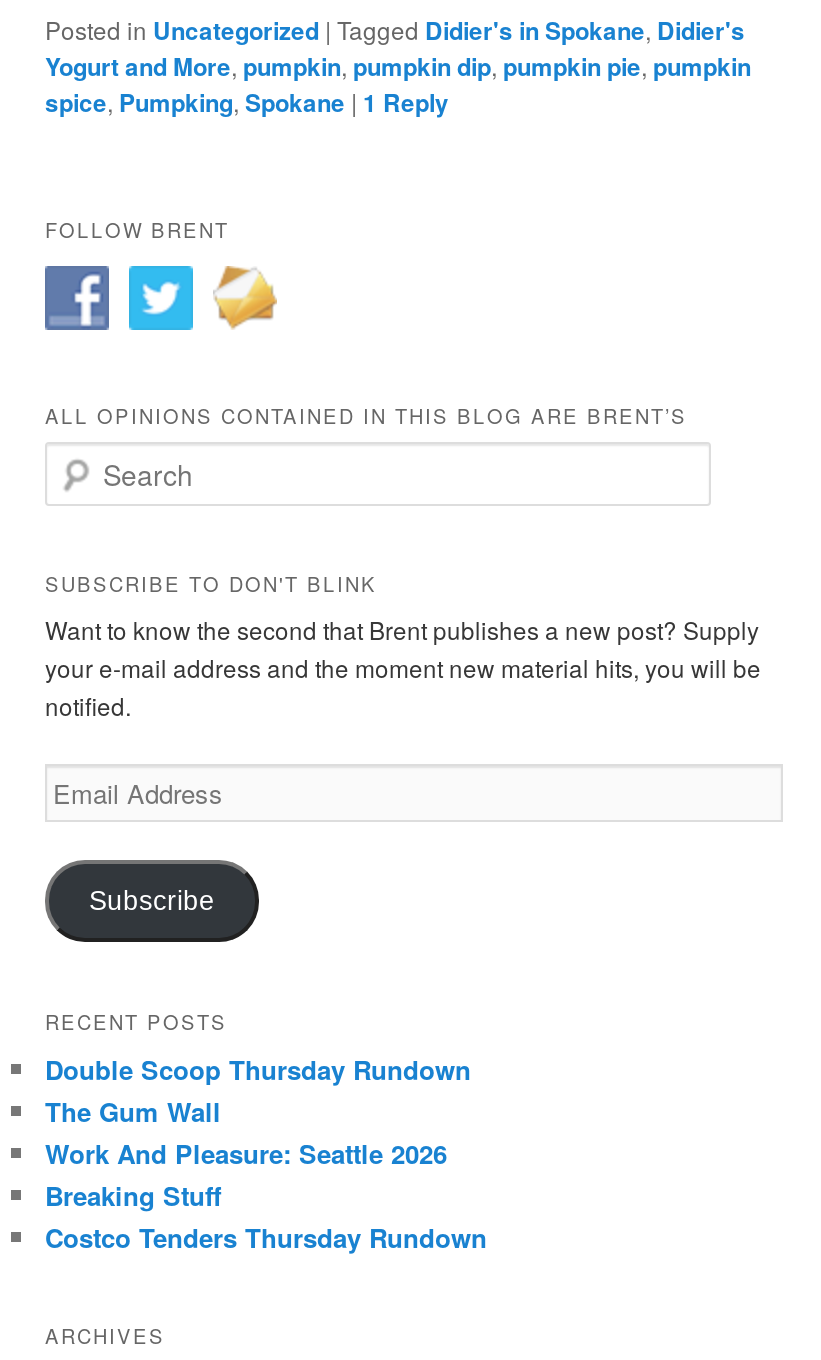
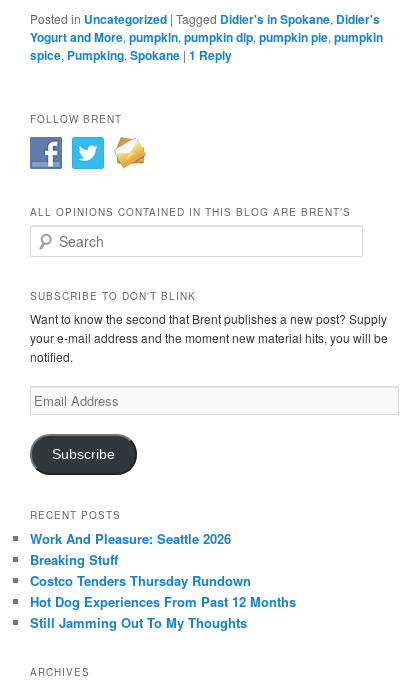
- Double Scoop Thursday Rundown
- The Gum Wall

moved up: Work And Pleasure: Seattle 2026 | Breaking Stuff | Costco Tenders Thursday Rundown

+ Hot Dog Experiences From Past 12 Months
+ Still Jamming Out To My Thoughts
